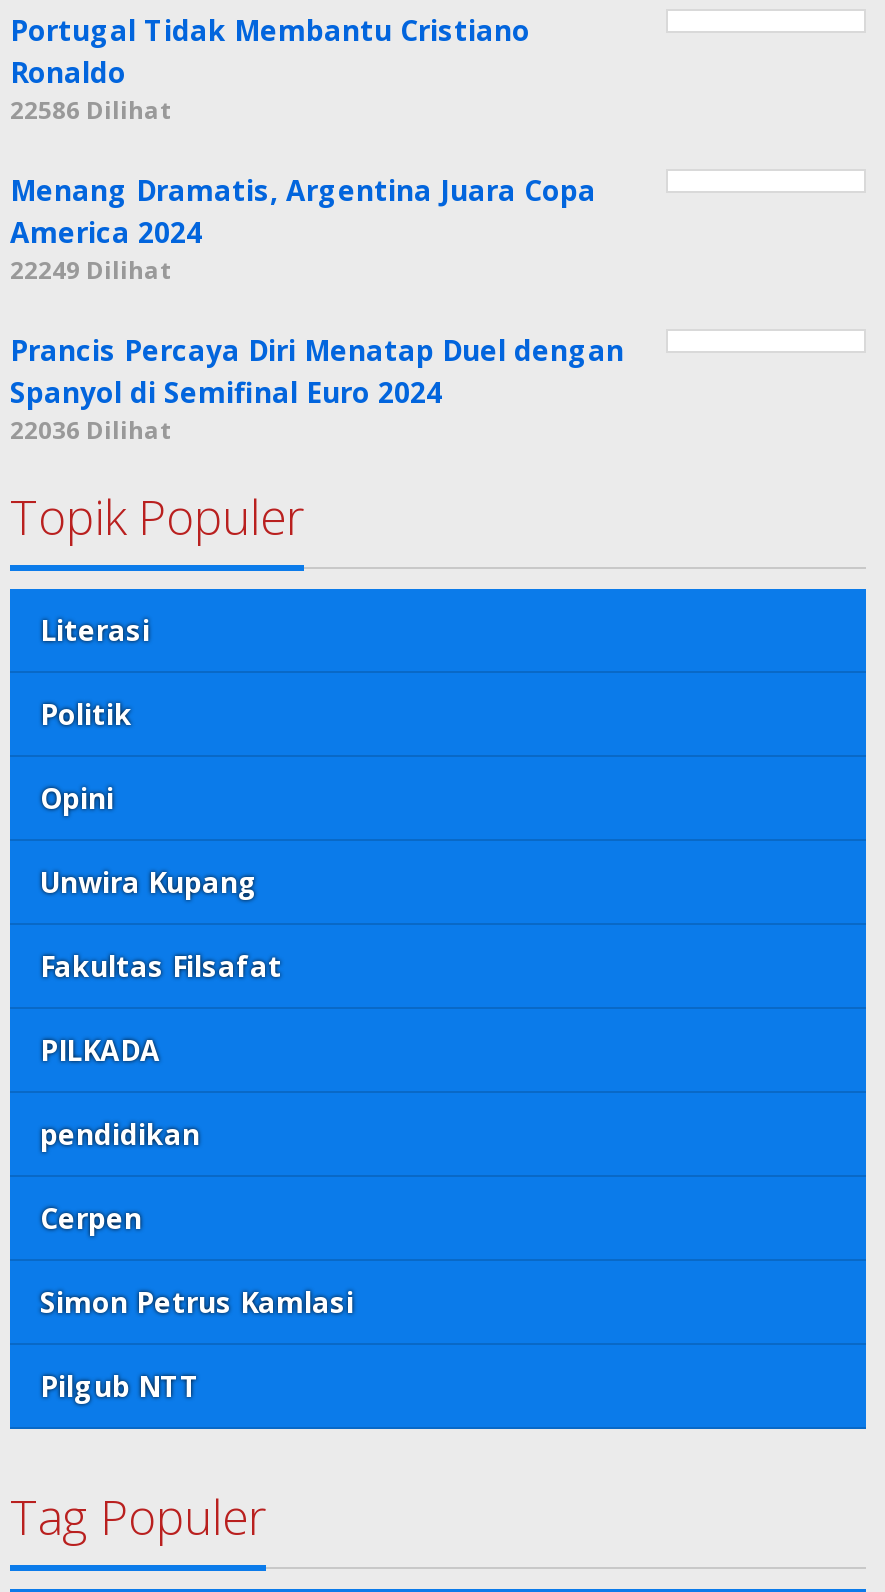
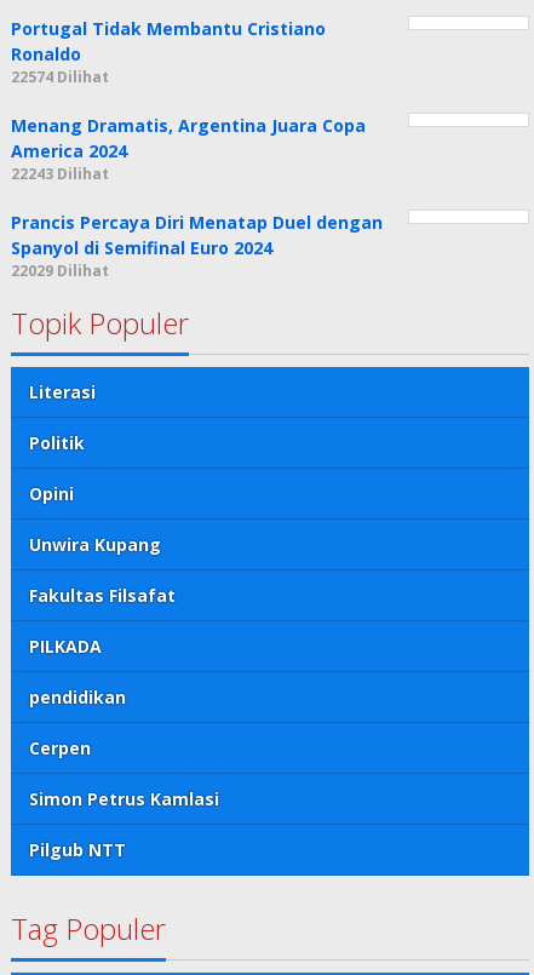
- 22586 Dilihat
+ 22574 Dilihat

- 22249 Dilihat
+ 22243 Dilihat

- 22036 Dilihat
+ 22029 Dilihat
